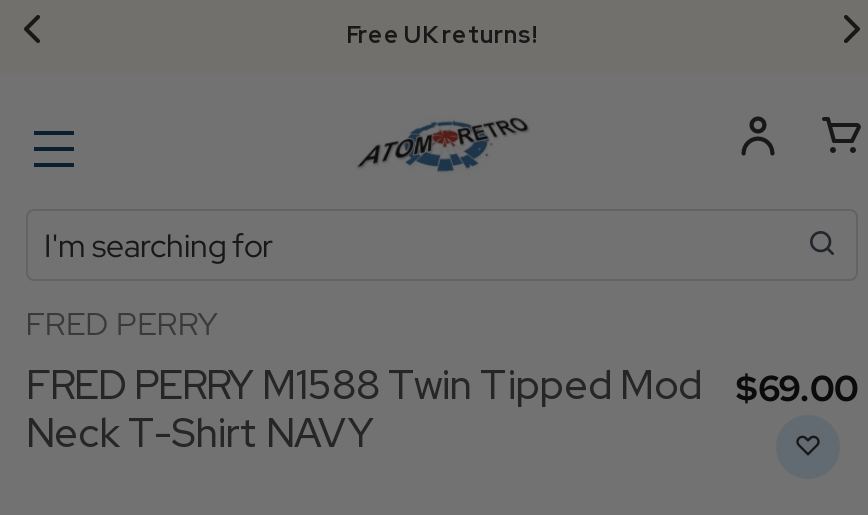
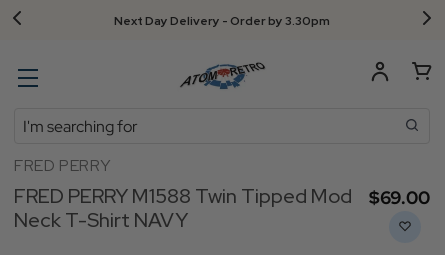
- Free UK returns!
+ Next Day Delivery - Order by 3.30pm
